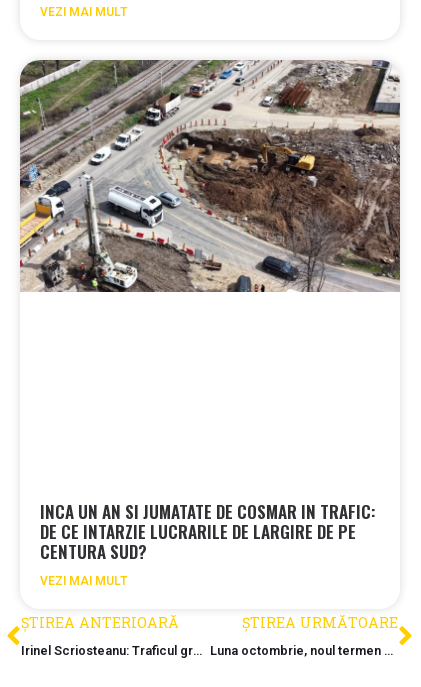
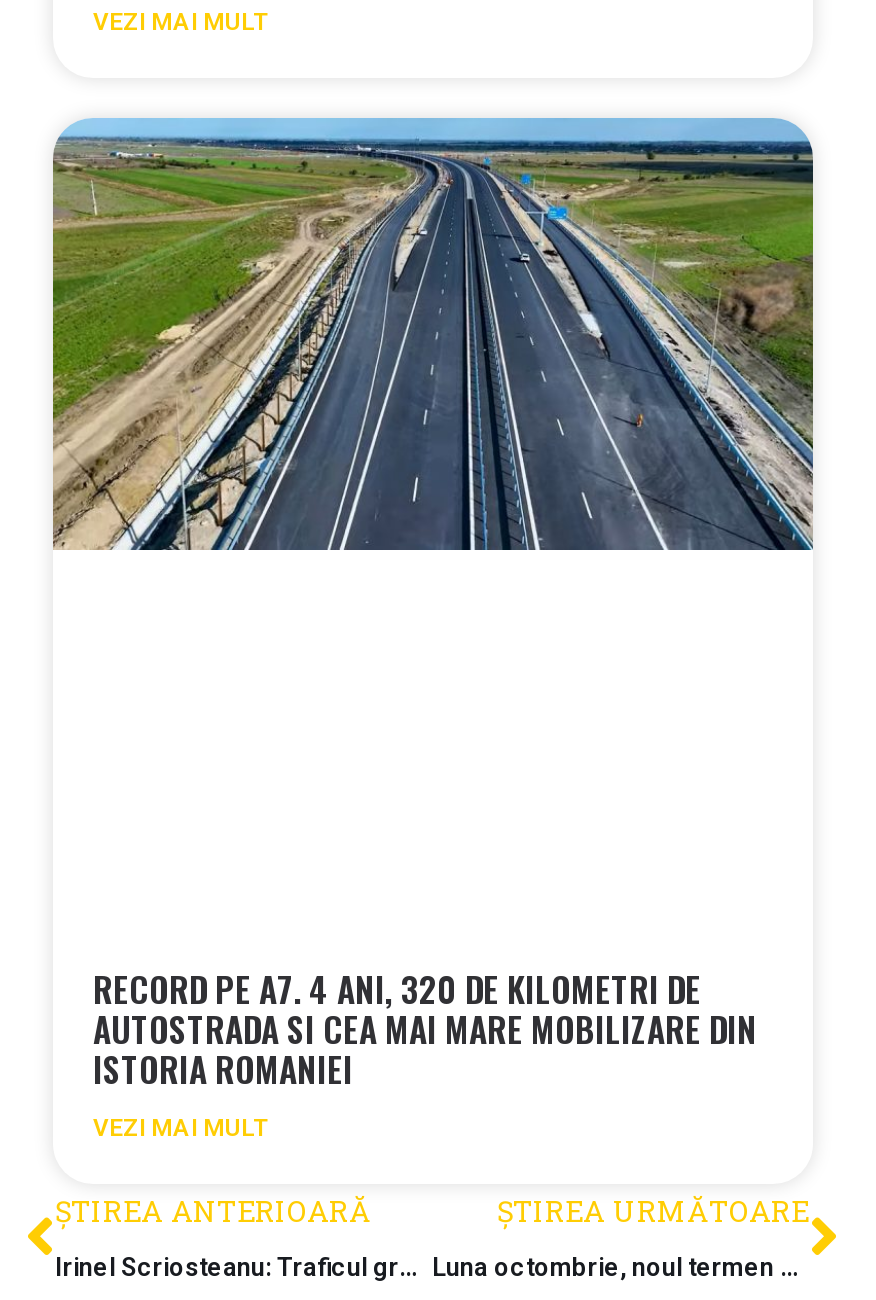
- [image]
+ [image]

- INCA UN AN SI JUMATATE DE COSMAR IN TRAFIC:
- DE CE INTARZIE LUCRARILE DE LARGIRE DE PE
- CENTURA SUD?
+ RECORD PE A7. 4 ANI, 320 DE KILOMETRI DE
+ AUTOSTRADA SI CEA MAI MARE MOBILIZARE DIN
+ ISTORIA ROMANIEI
